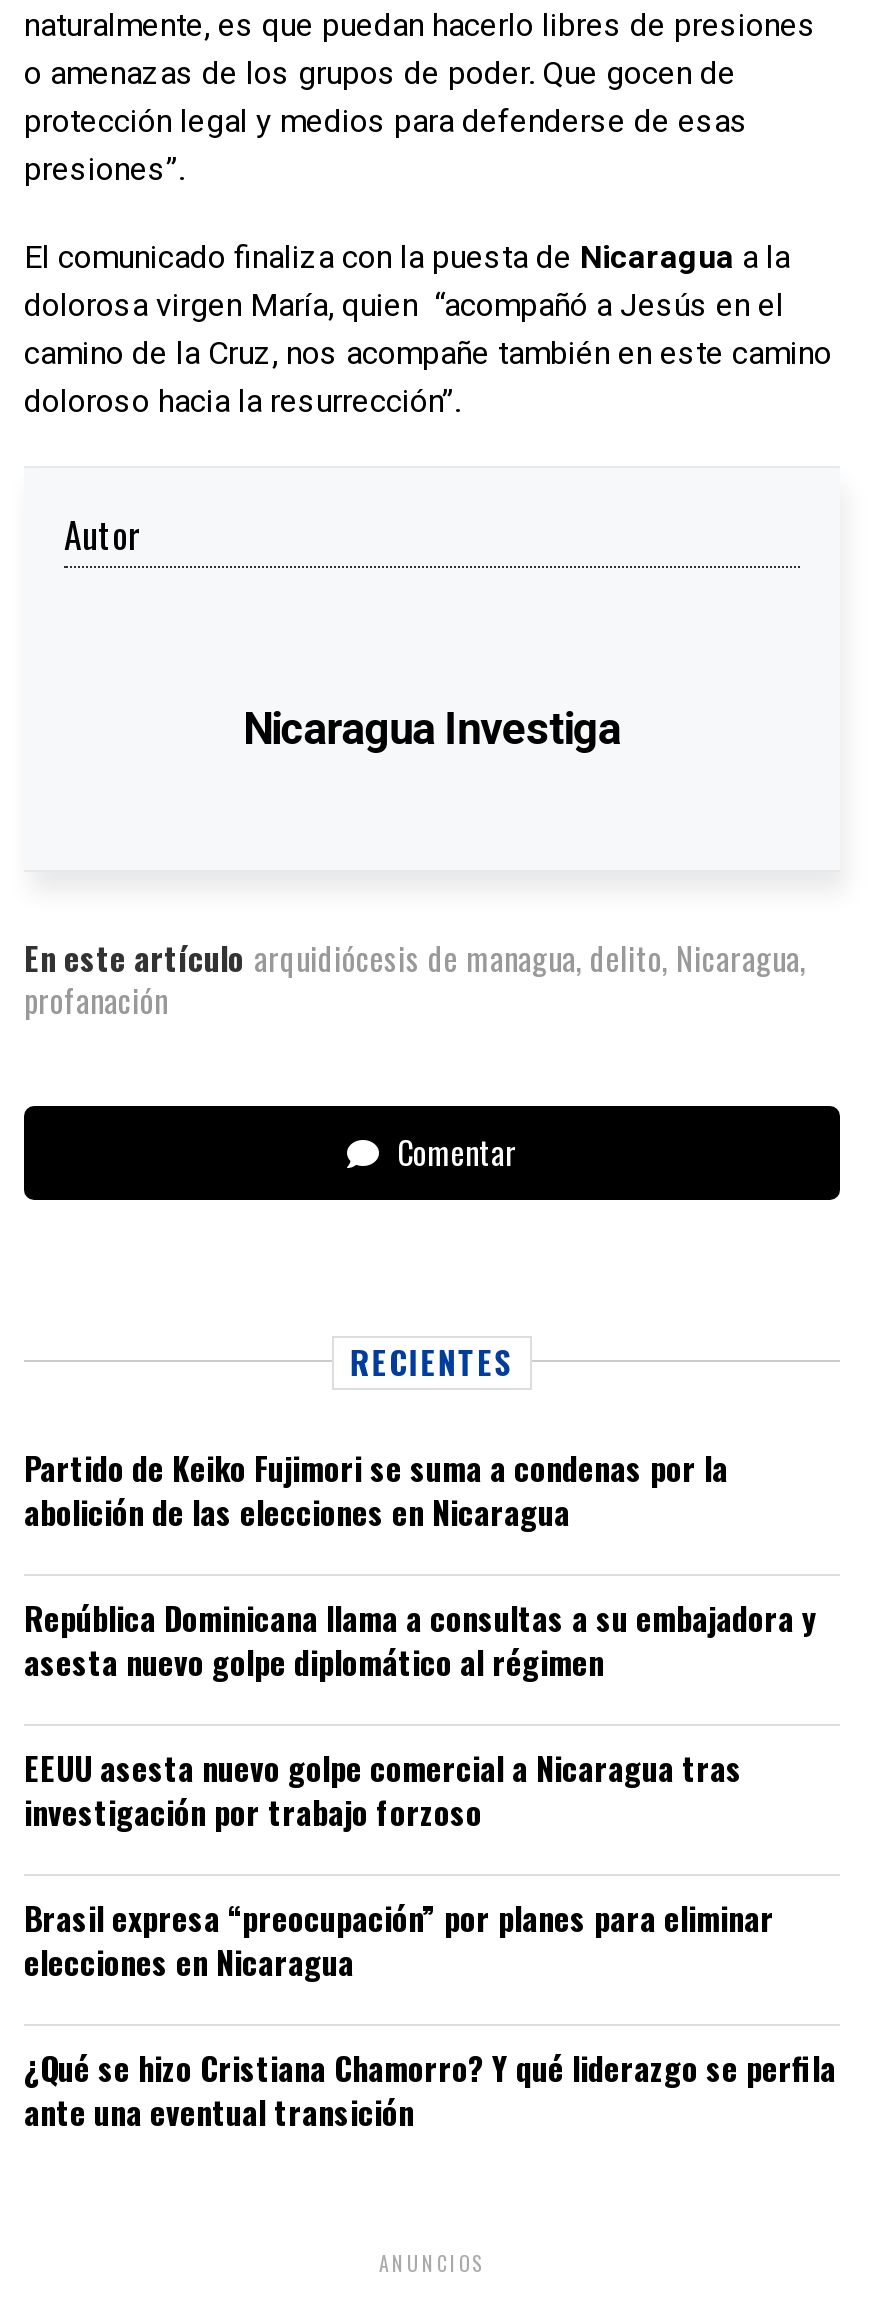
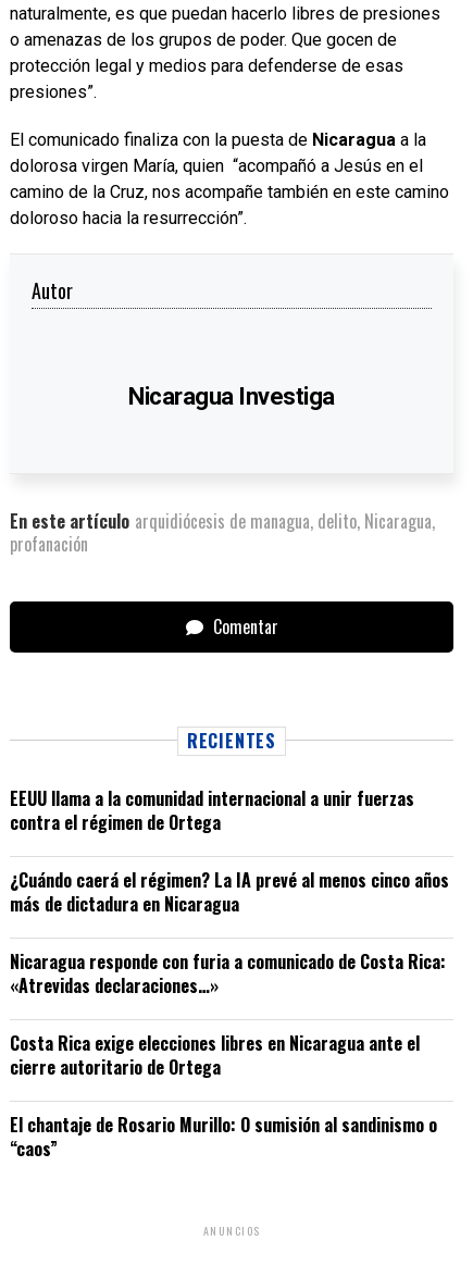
- Partido de Keiko Fujimori se suma a condenas por la
- abolición de las elecciones en Nicaragua
+ EEUU llama a la comunidad internacional a unir fuerzas
+ contra el régimen de Ortega

- República Dominicana llama a consultas a su embajadora y
- asesta nuevo golpe diplomático al régimen
+ ¿Cuándo caerá el régimen? La IA prevé al menos cinco años
+ más de dictadura en Nicaragua

- EEUU asesta nuevo golpe comercial a Nicaragua tras
- investigación por trabajo forzoso
+ Nicaragua responde con furia a comunicado de Costa Rica:
+ «Atrevidas declaraciones…»

- Brasil expresa “preocupación” por planes para eliminar
- elecciones en Nicaragua
+ Costa Rica exige elecciones libres en Nicaragua ante el
+ cierre autoritario de Ortega

- ¿Qué se hizo Cristiana Chamorro? Y qué liderazgo se perfila
- ante una eventual transición
+ El chantaje de Rosario Murillo: O sumisión al sandinismo o
+ “caos”
